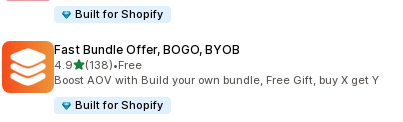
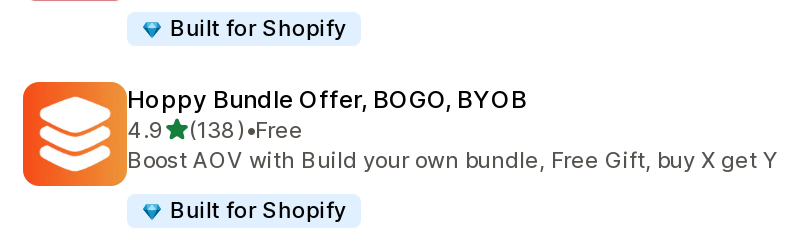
- Fast Bundle Offer, BOGO, BYOB
+ Hoppy Bundle Offer, BOGO, BYOB
